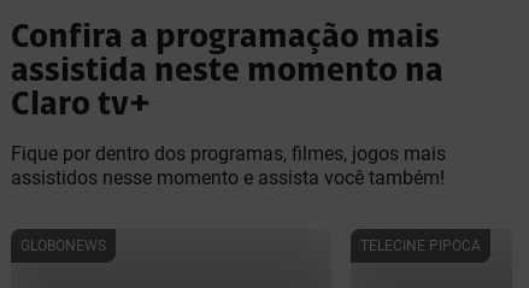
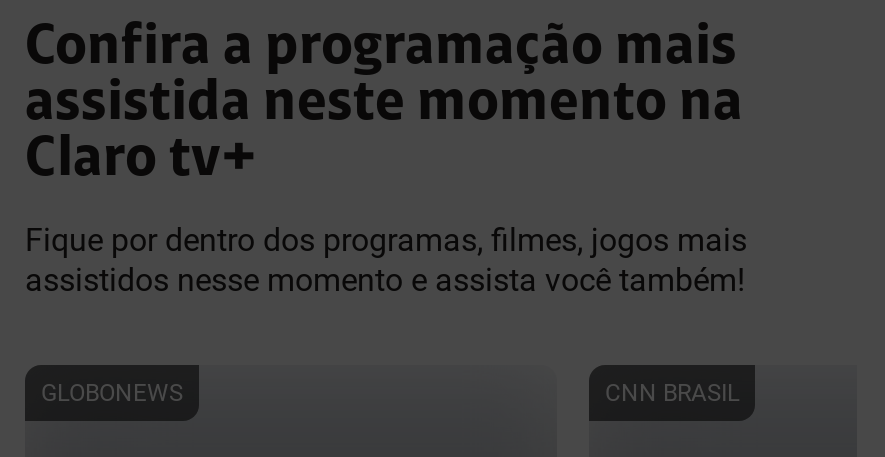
- TELECINE PIPOCA
+ CNN BRASIL
